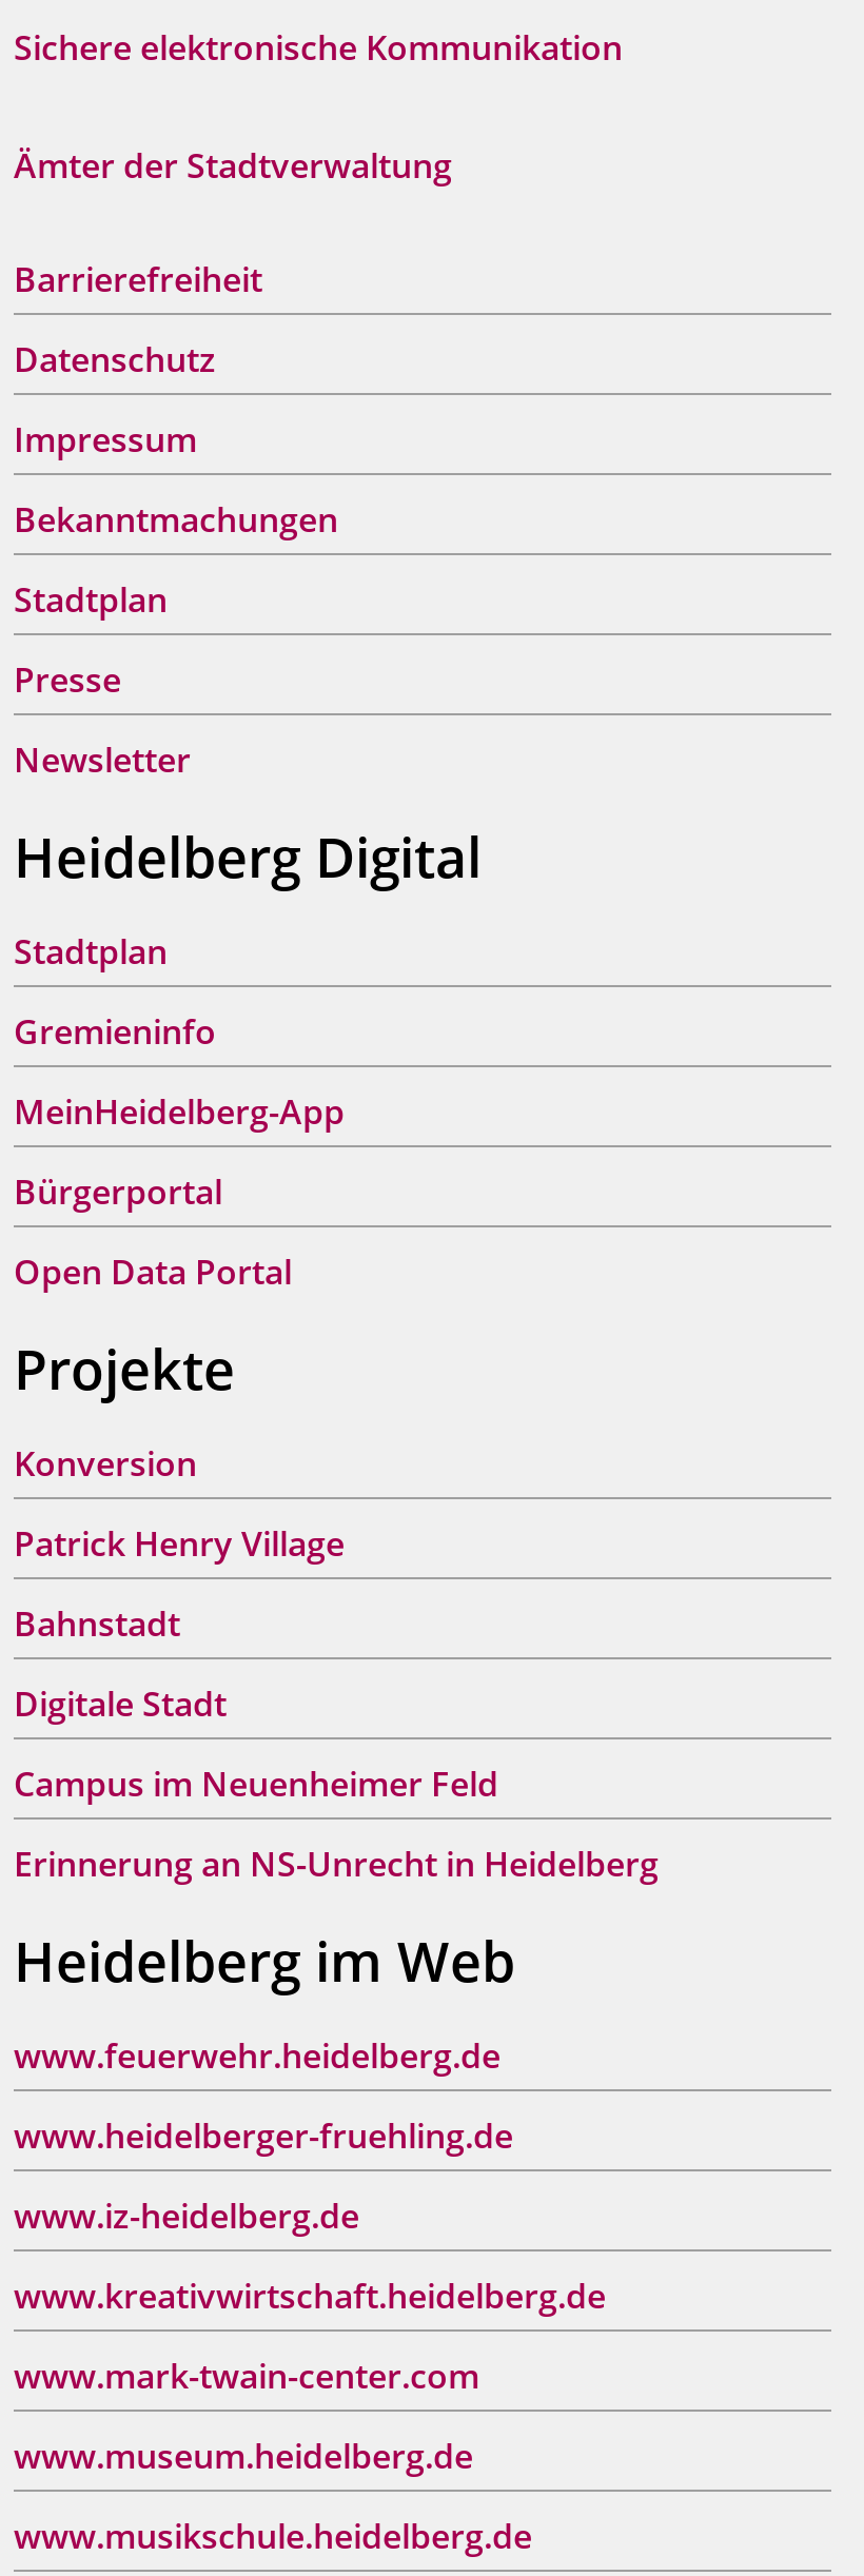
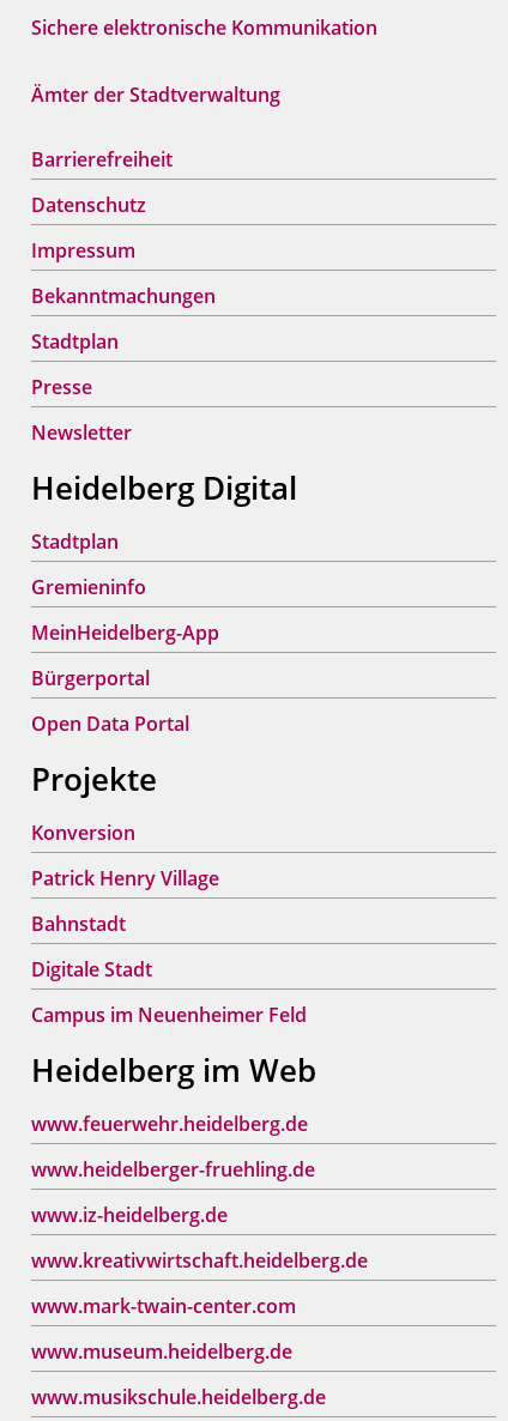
- Erinnerung an NS-Unrecht in Heidelberg
